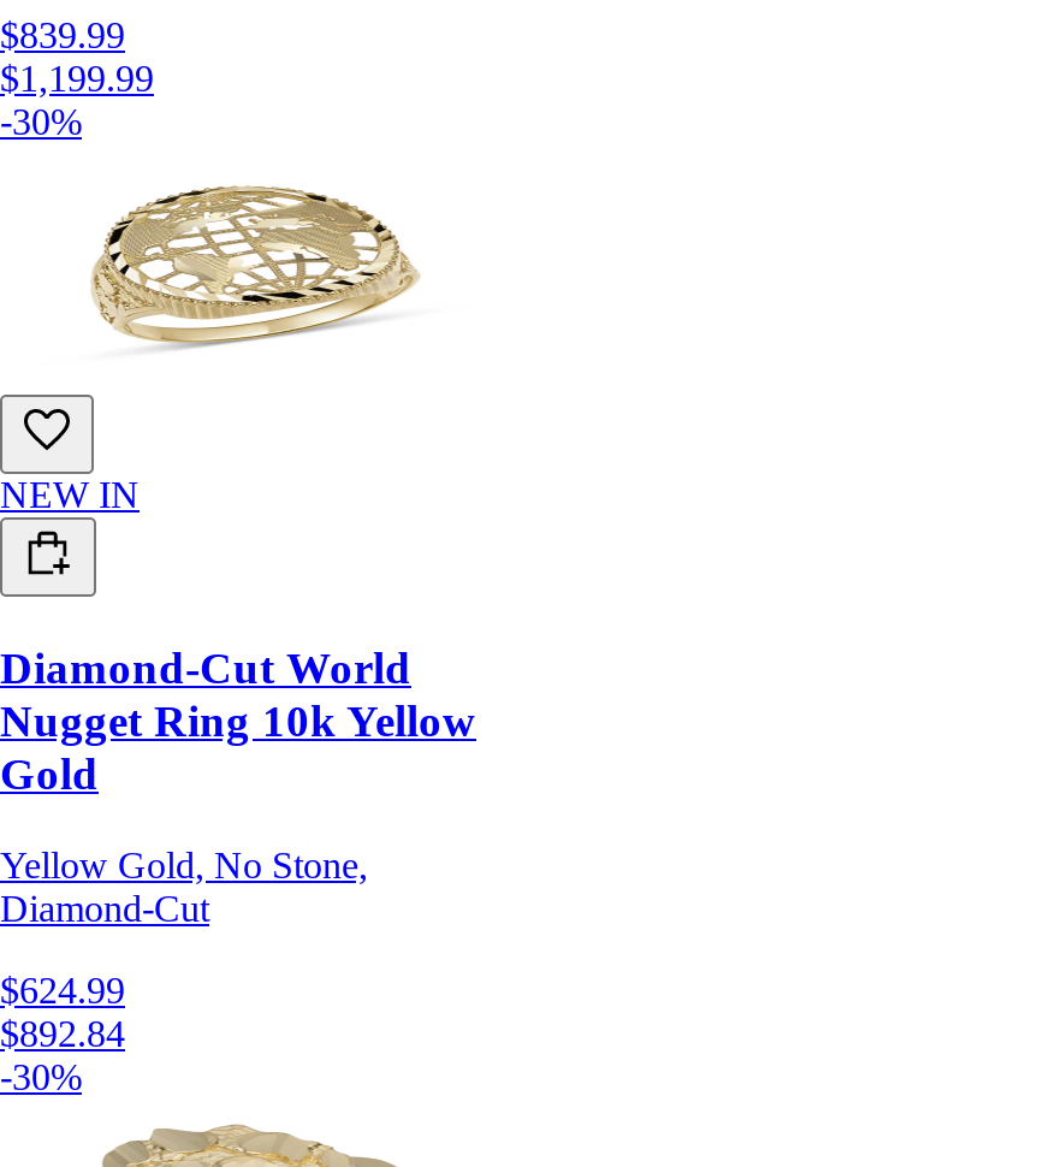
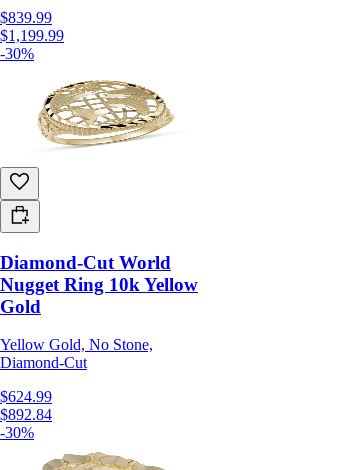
- NEW IN
